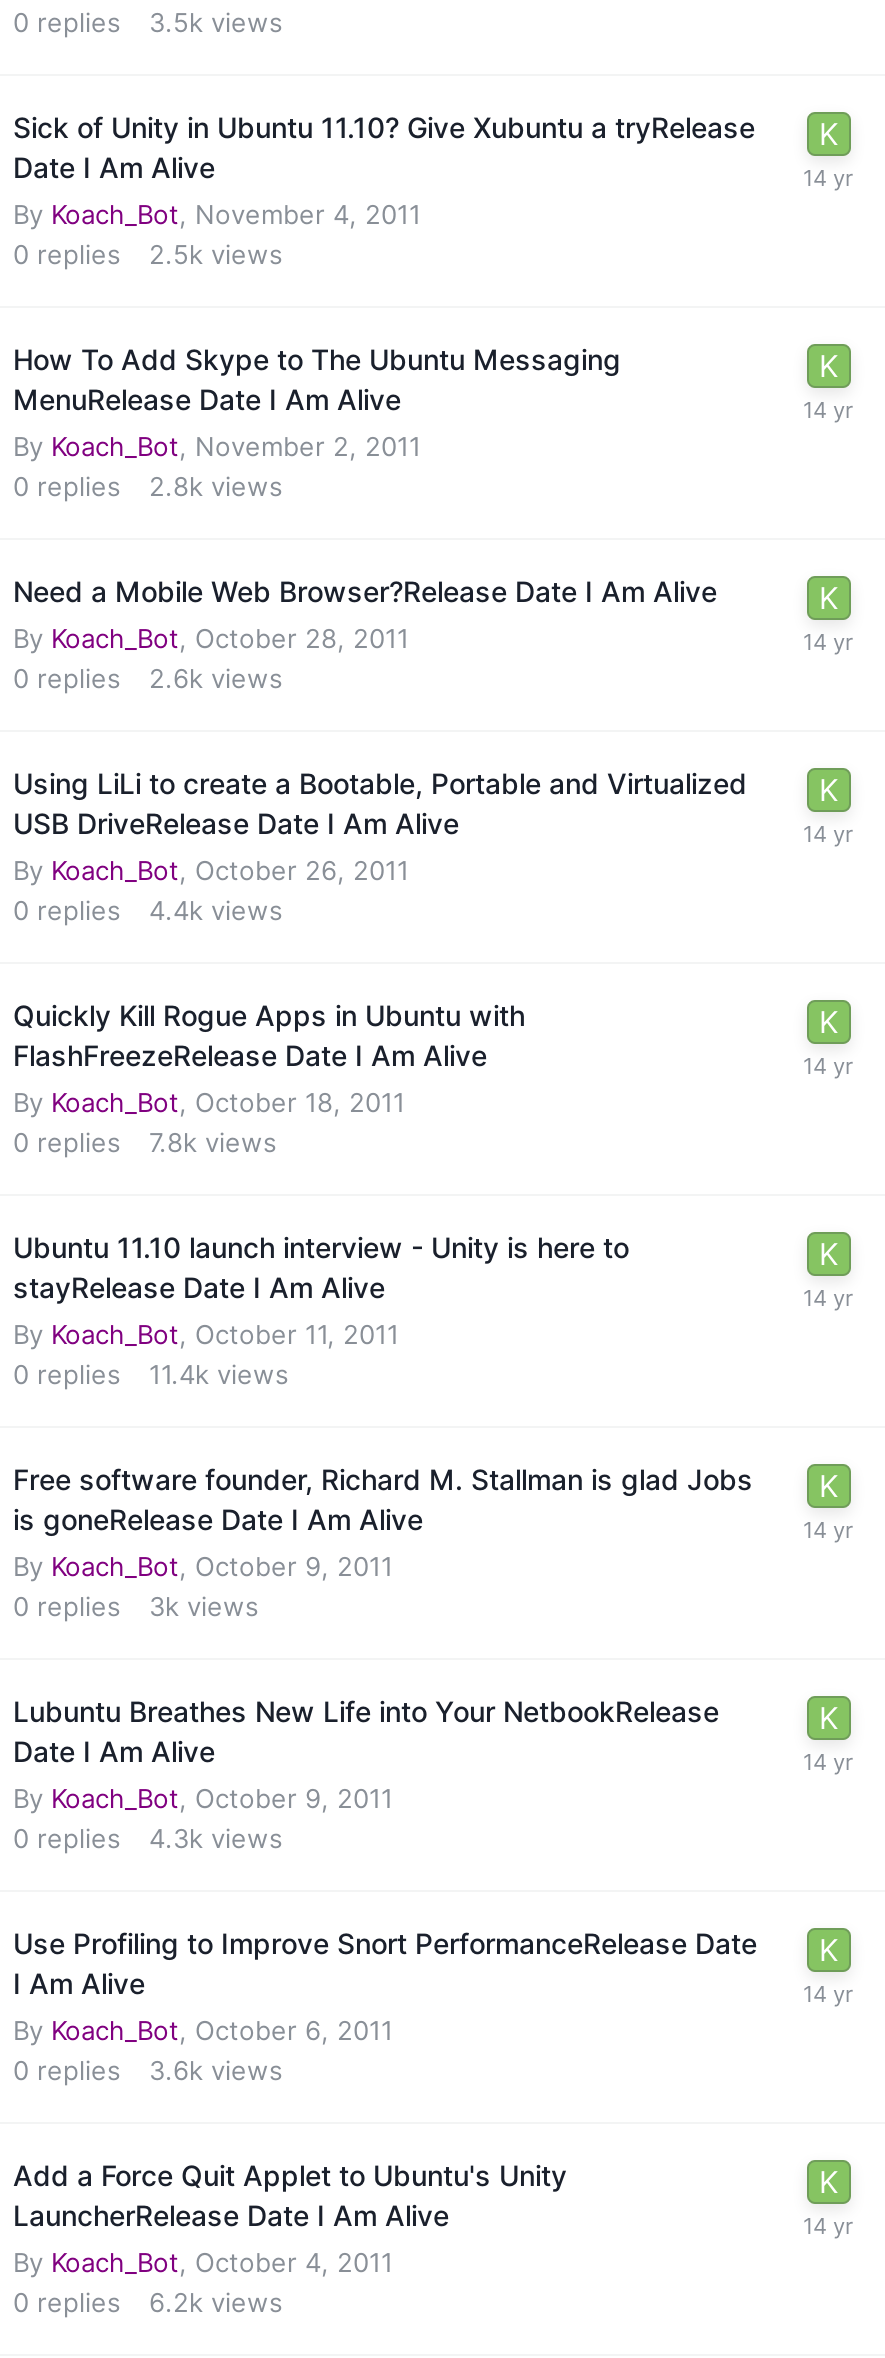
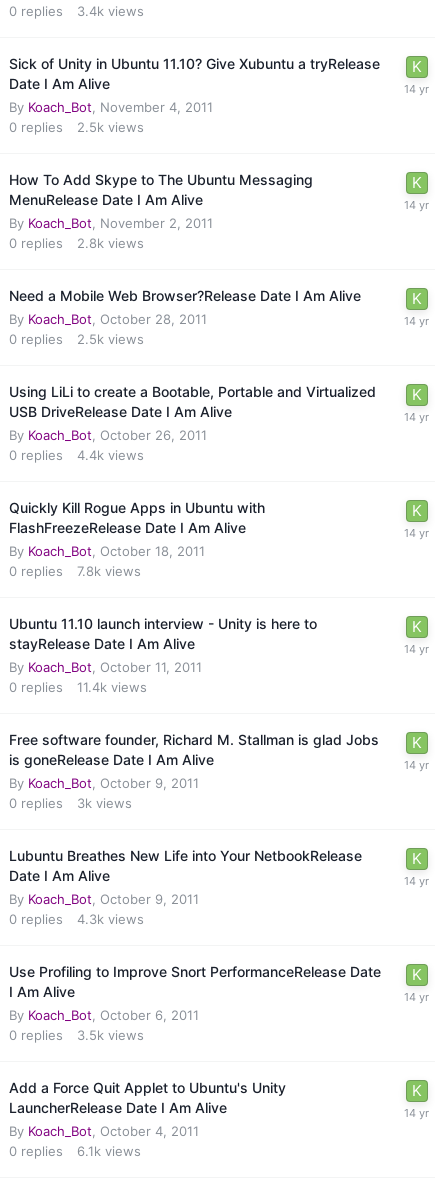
- 0 replies 3.5k views
+ 0 replies 3.4k views

- 0 replies 2.6k views
+ 0 replies 2.5k views

- 0 replies 3.6k views
+ 0 replies 3.5k views

- 0 replies 6.2k views
+ 0 replies 6.1k views
